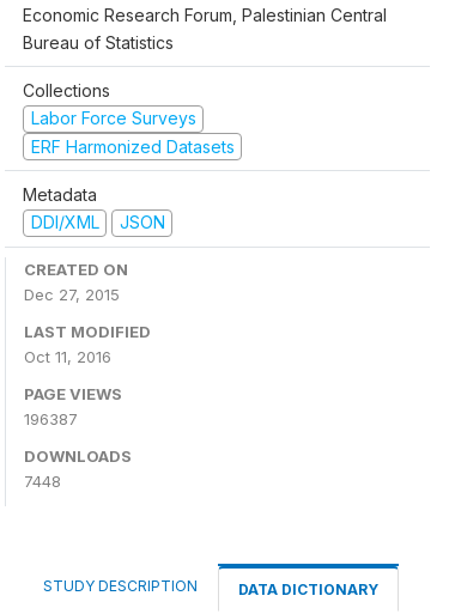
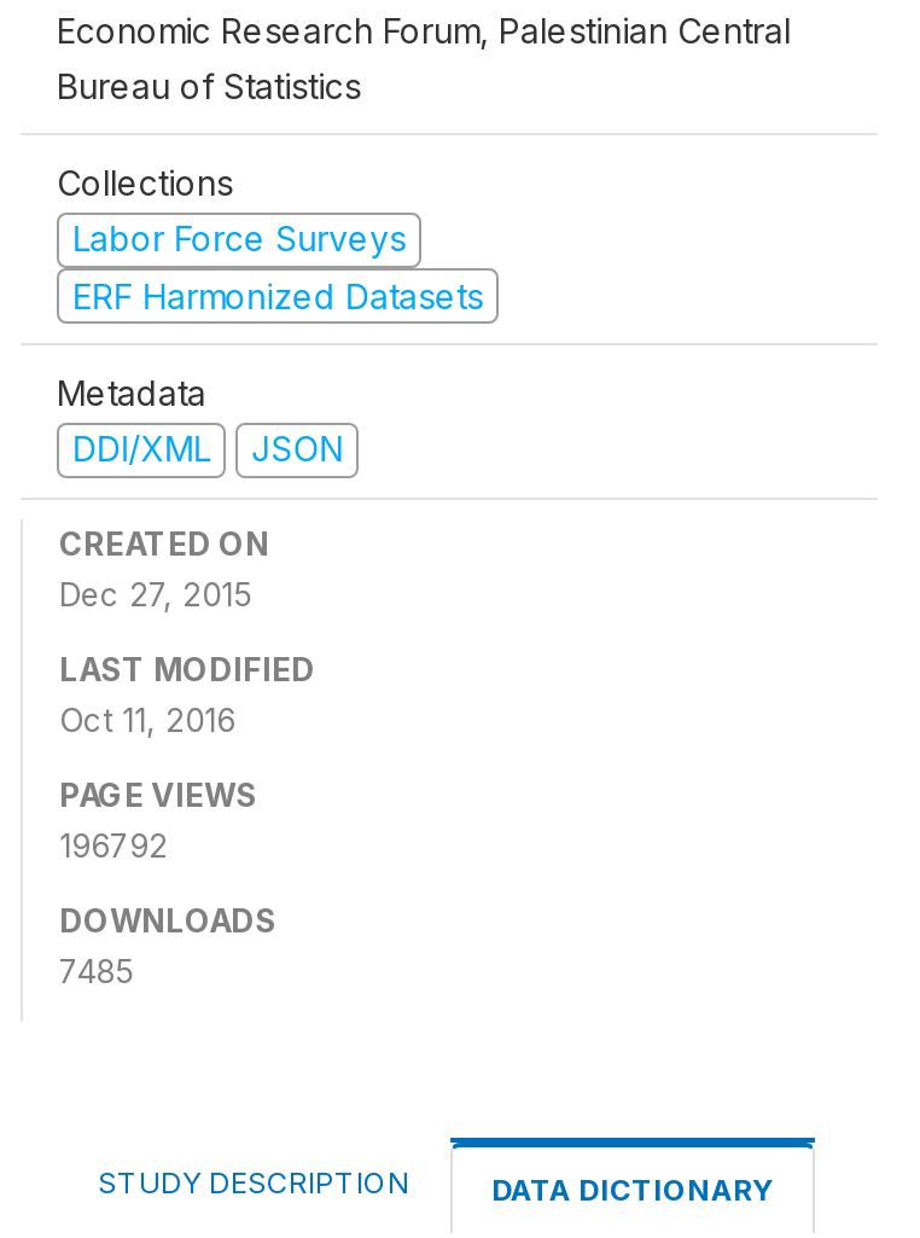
- 196387
+ 196792

- 7448
+ 7485
